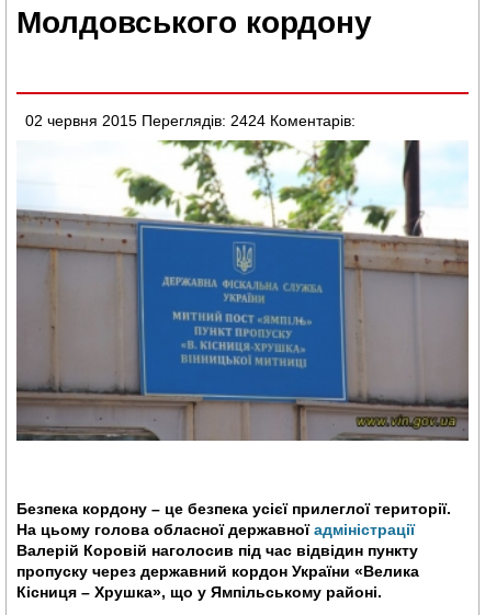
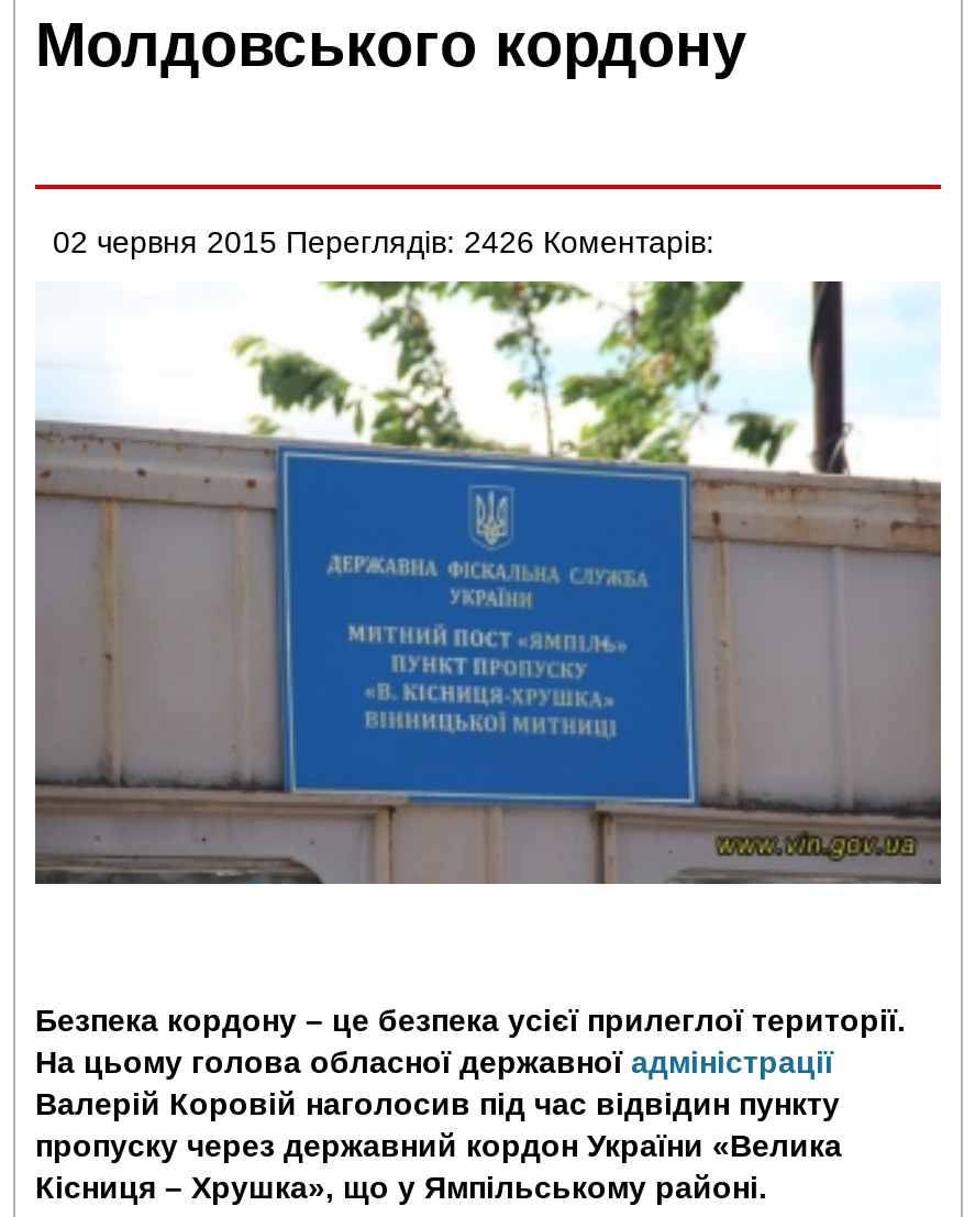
- 02 червня 2015 Переглядів: 2424 Коментарів:
+ 02 червня 2015 Переглядів: 2426 Коментарів:
